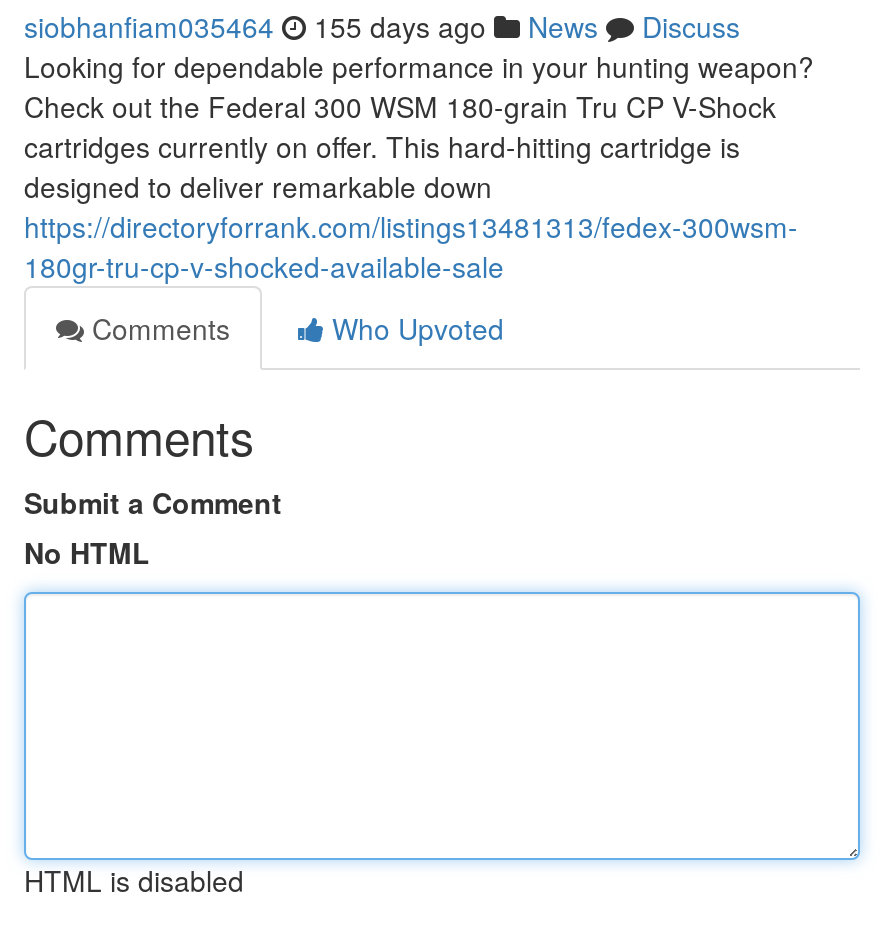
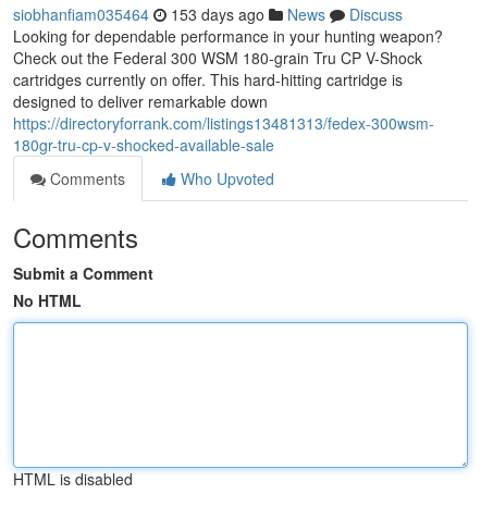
- siobhanfiam035464 155 days ago News Discuss
+ siobhanfiam035464 153 days ago News Discuss
